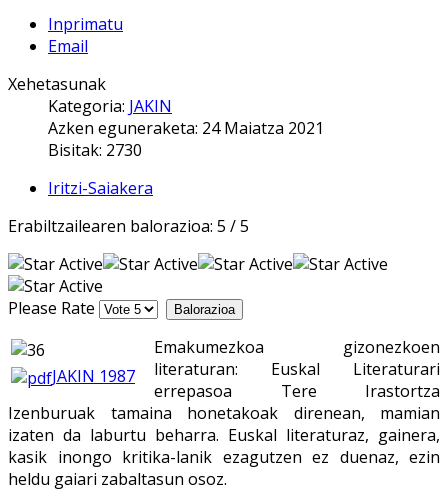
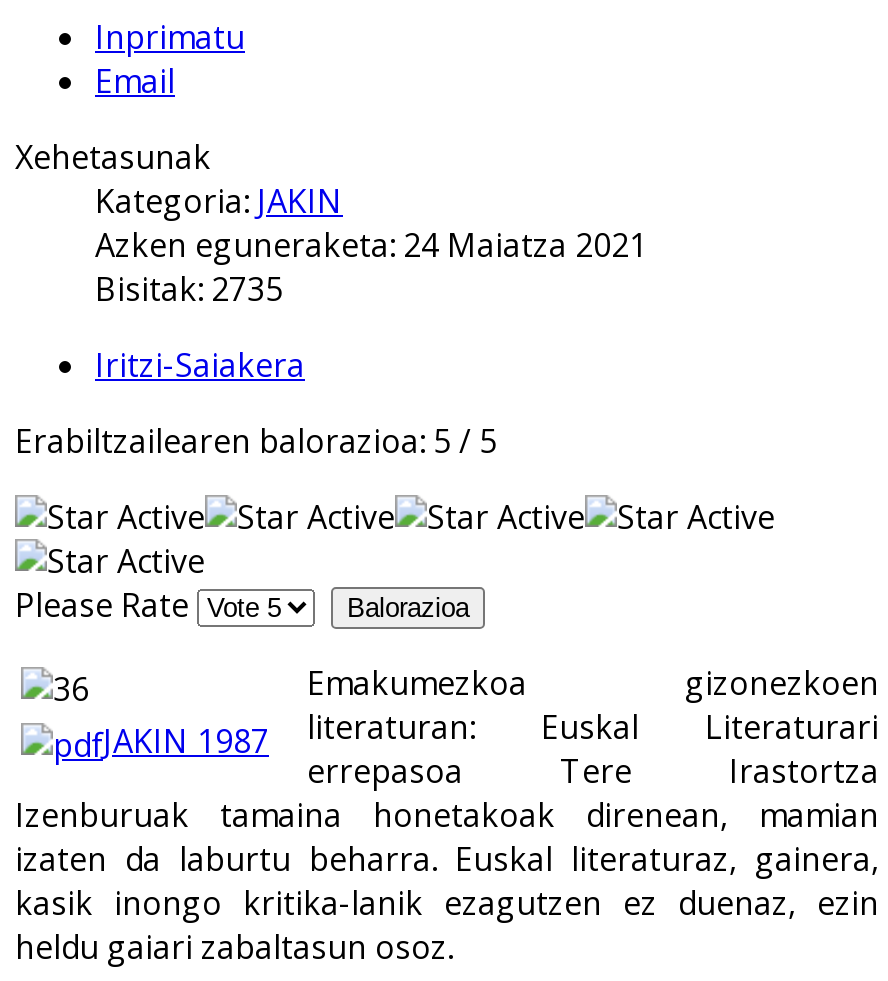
- Bisitak: 2730
+ Bisitak: 2735
